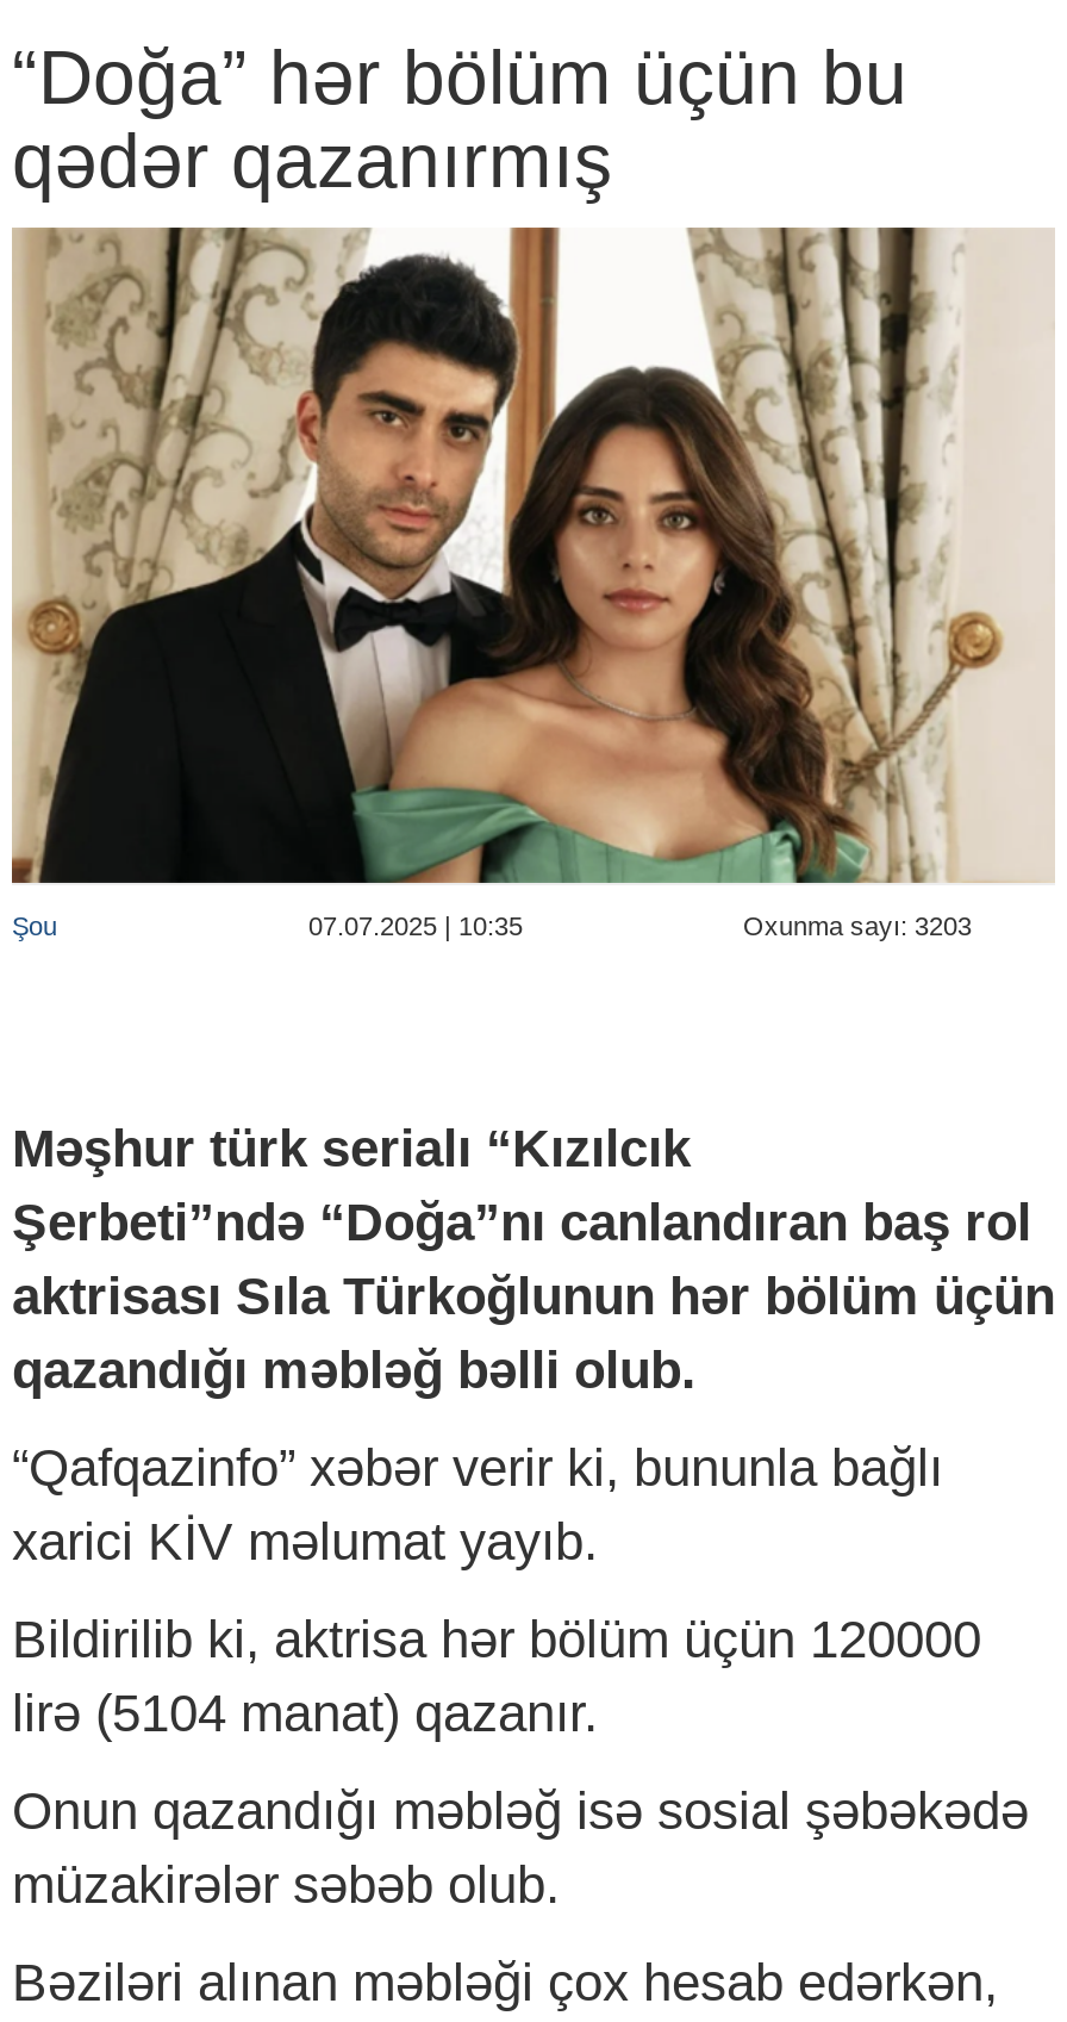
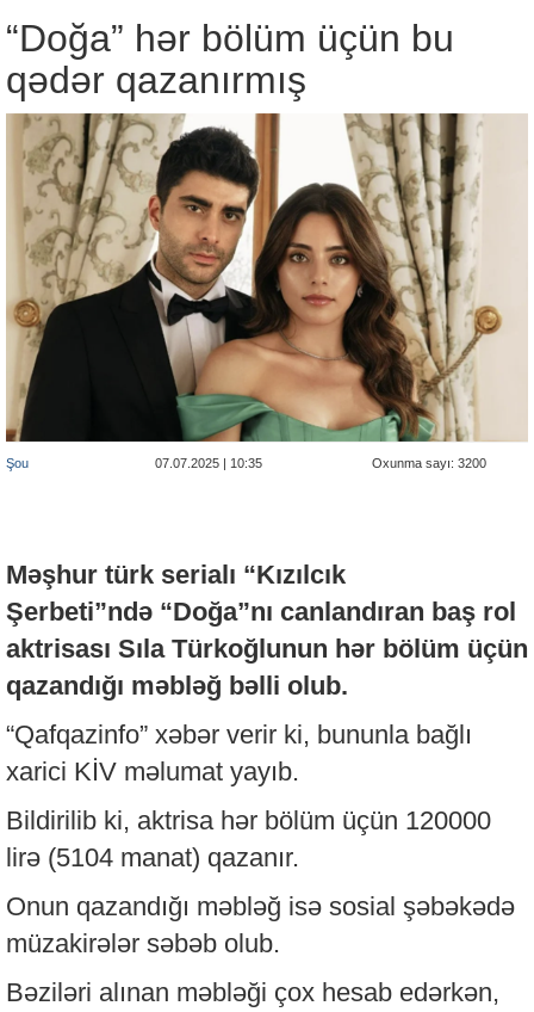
- Oxunma sayı: 3203
+ Oxunma sayı: 3200
